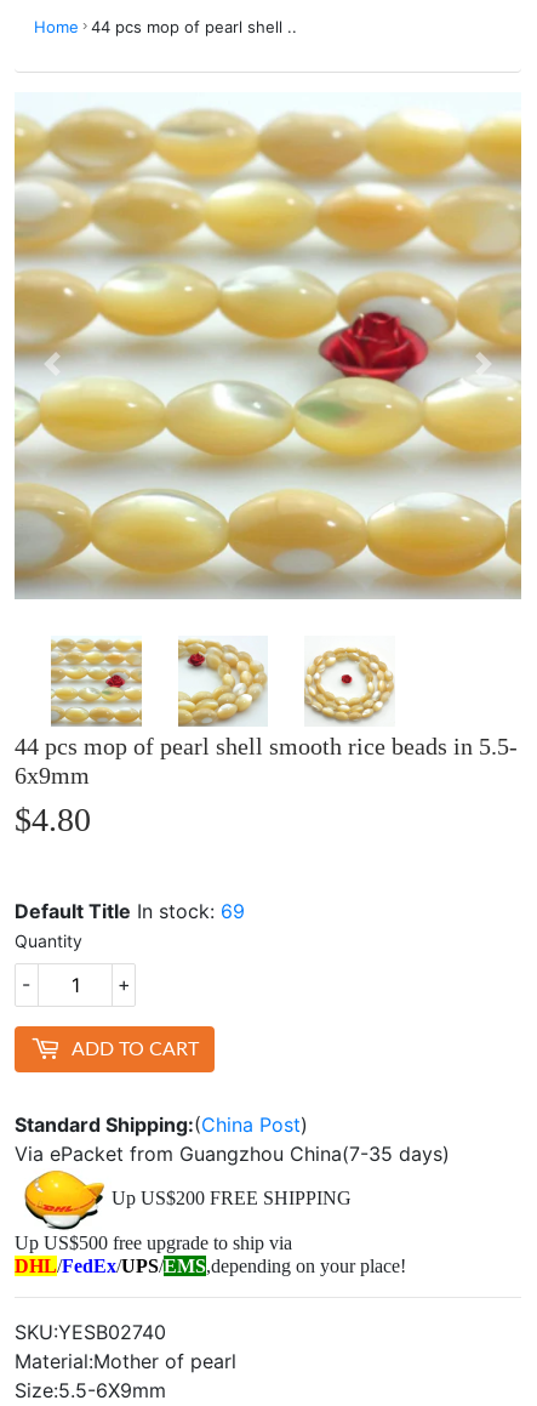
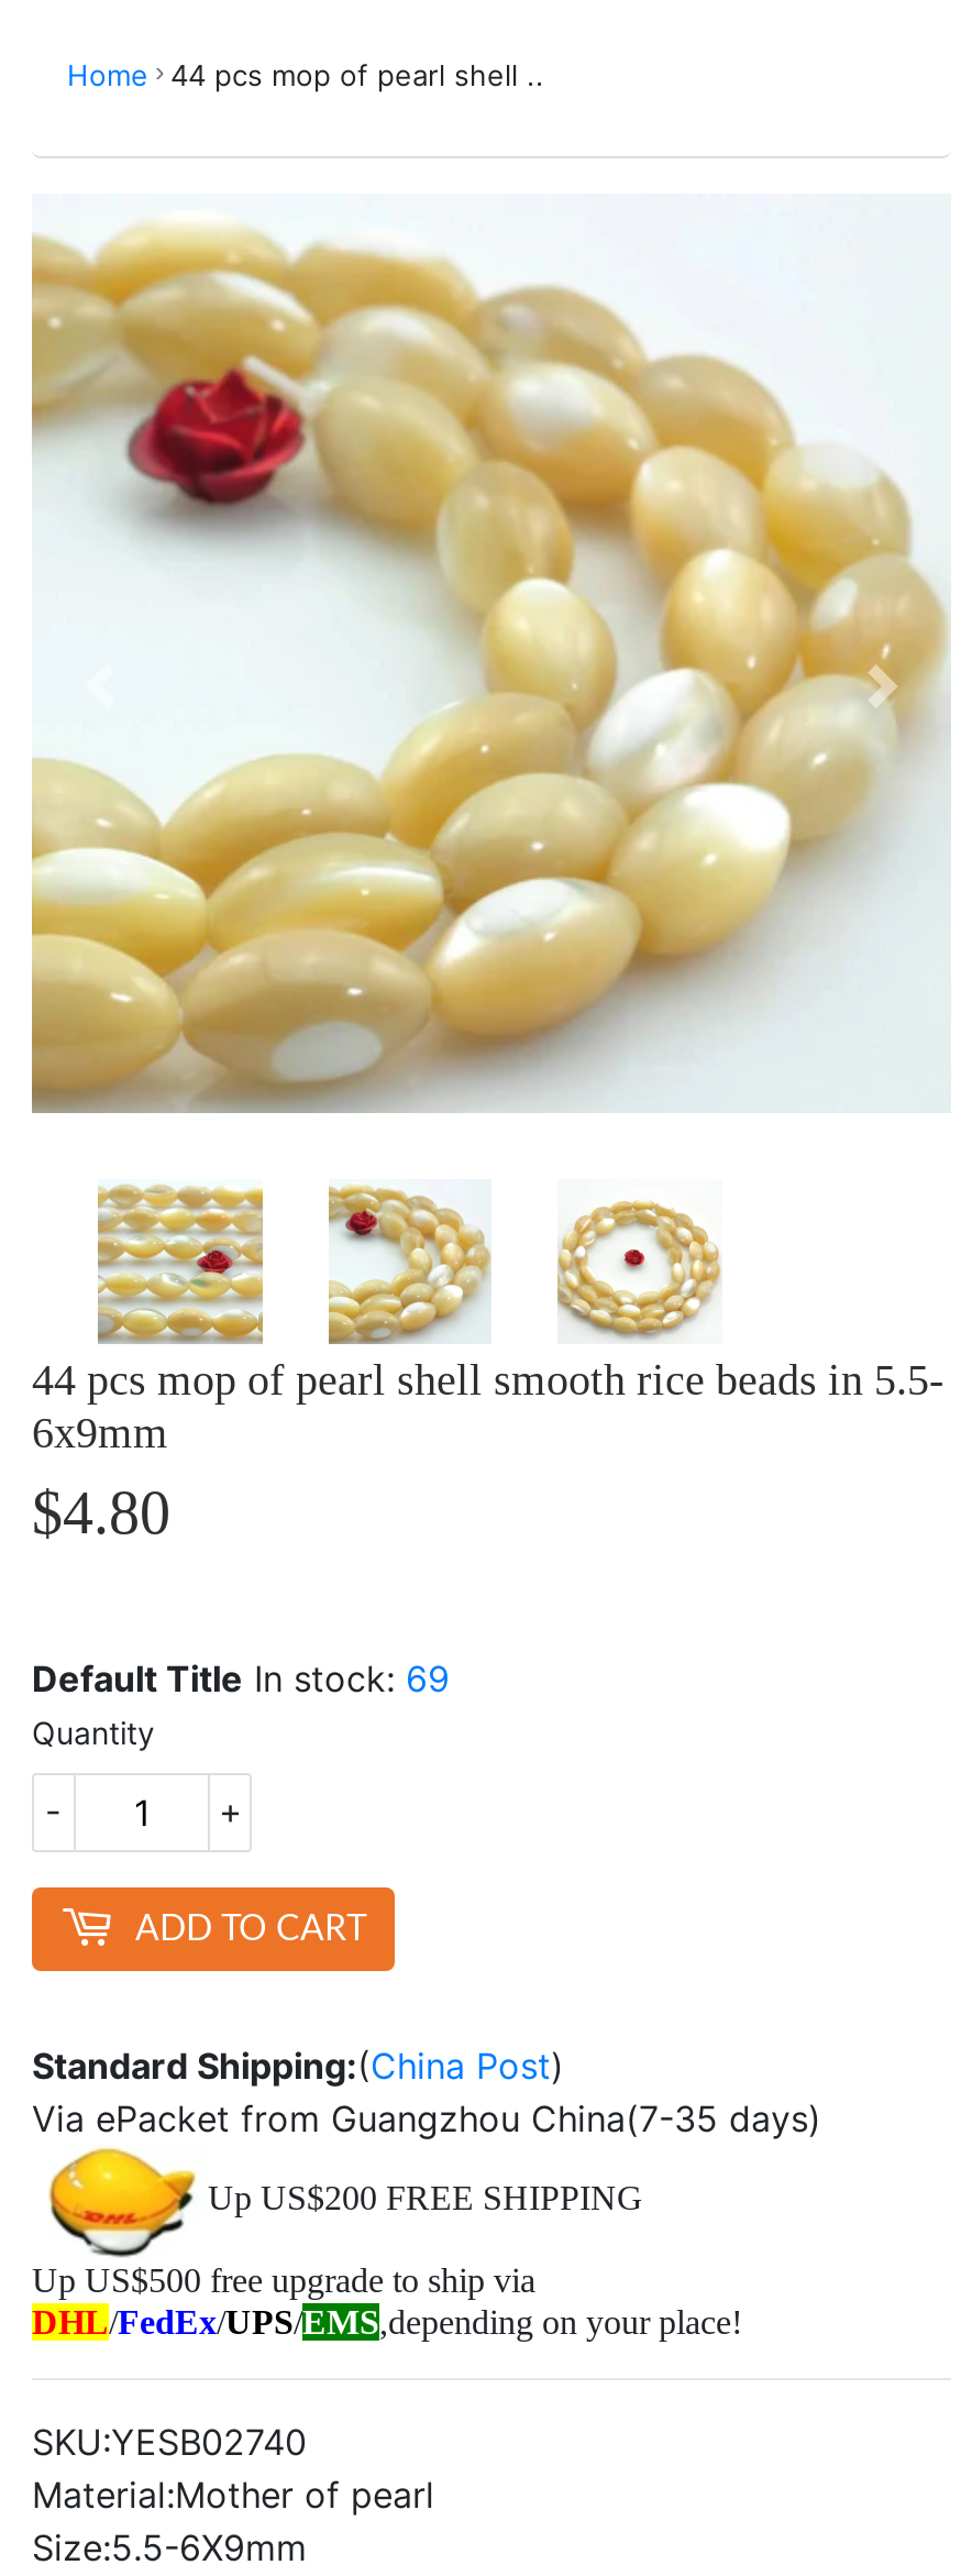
- [image]
+ [image]
